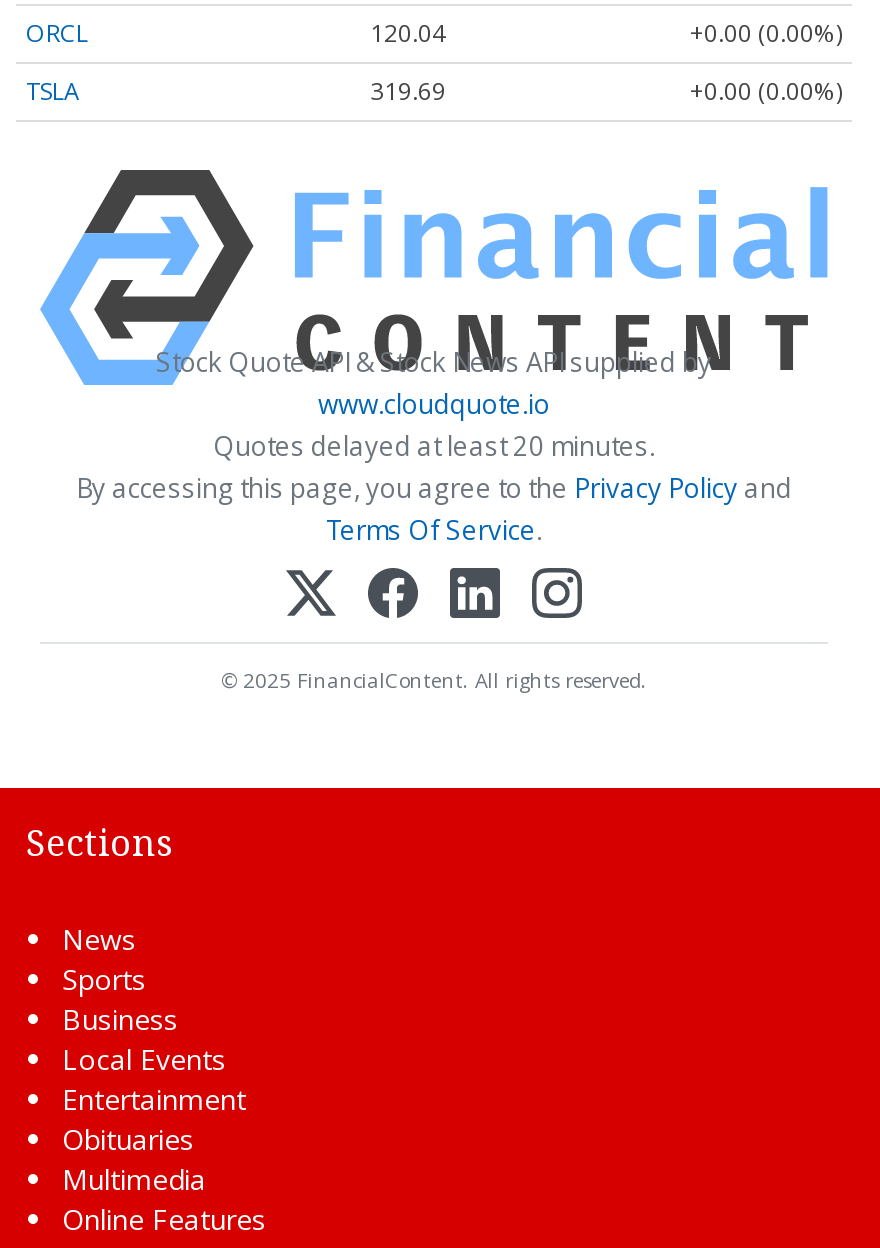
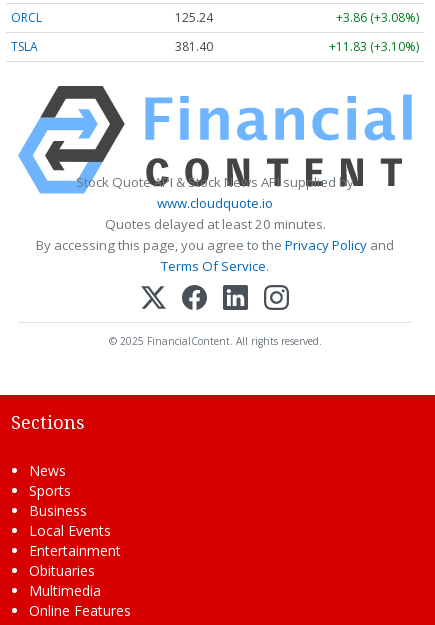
- 120.04
+ 125.24

- +0.00 (0.00%)
+ +3.86 (+3.08%)

- 319.69
+ 381.40

- +0.00 (0.00%)
+ +11.83 (+3.10%)
